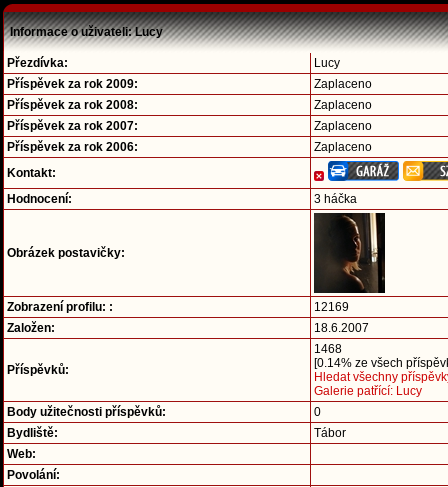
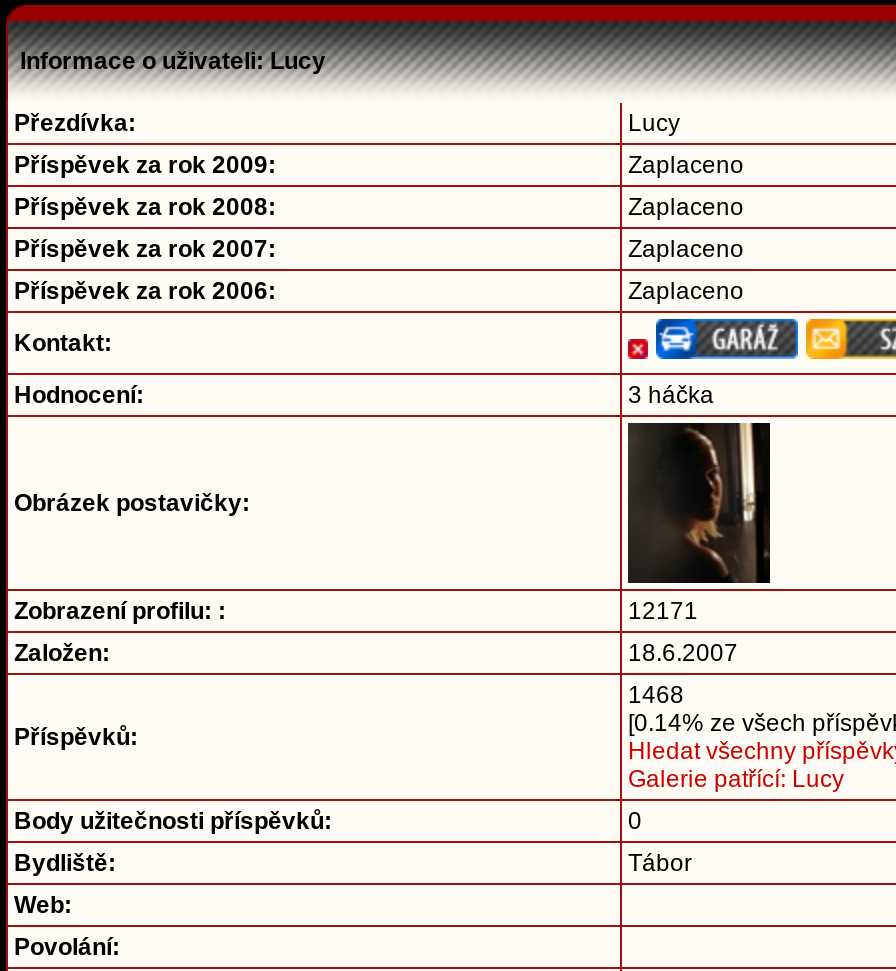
- 12169
+ 12171
